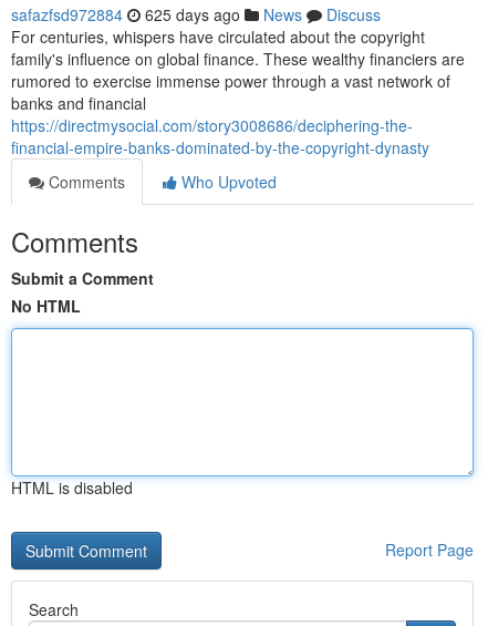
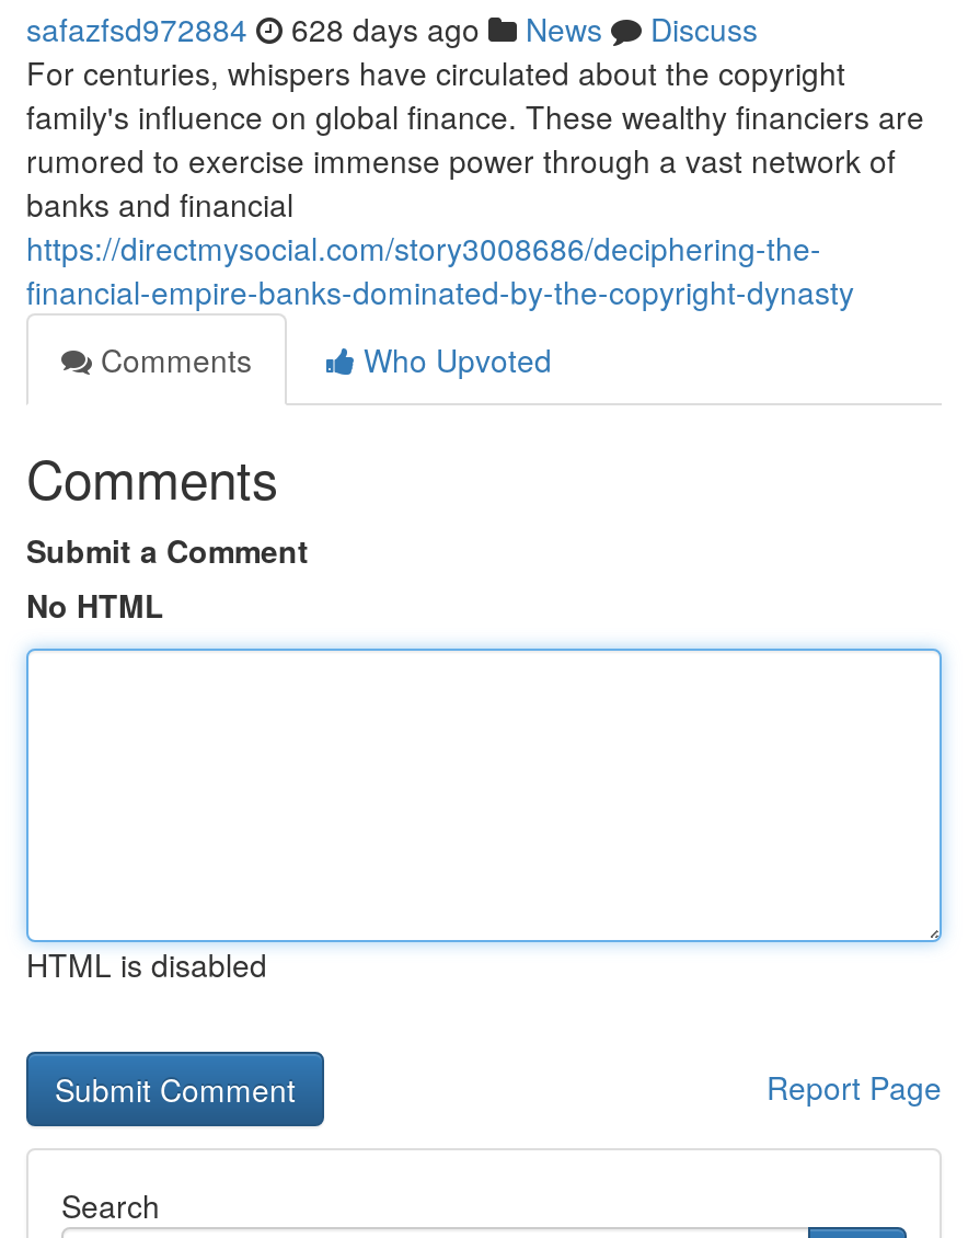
- safazfsd972884 625 days ago News Discuss
+ safazfsd972884 628 days ago News Discuss
